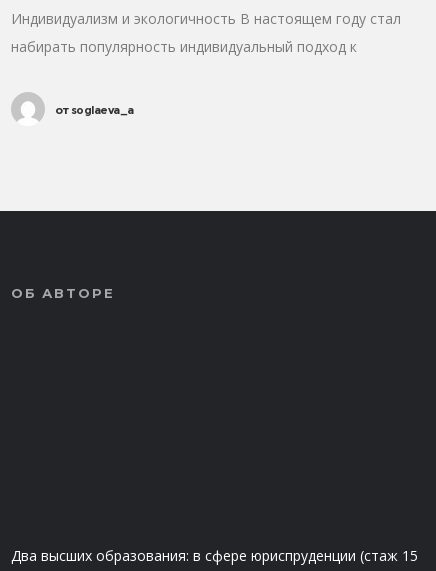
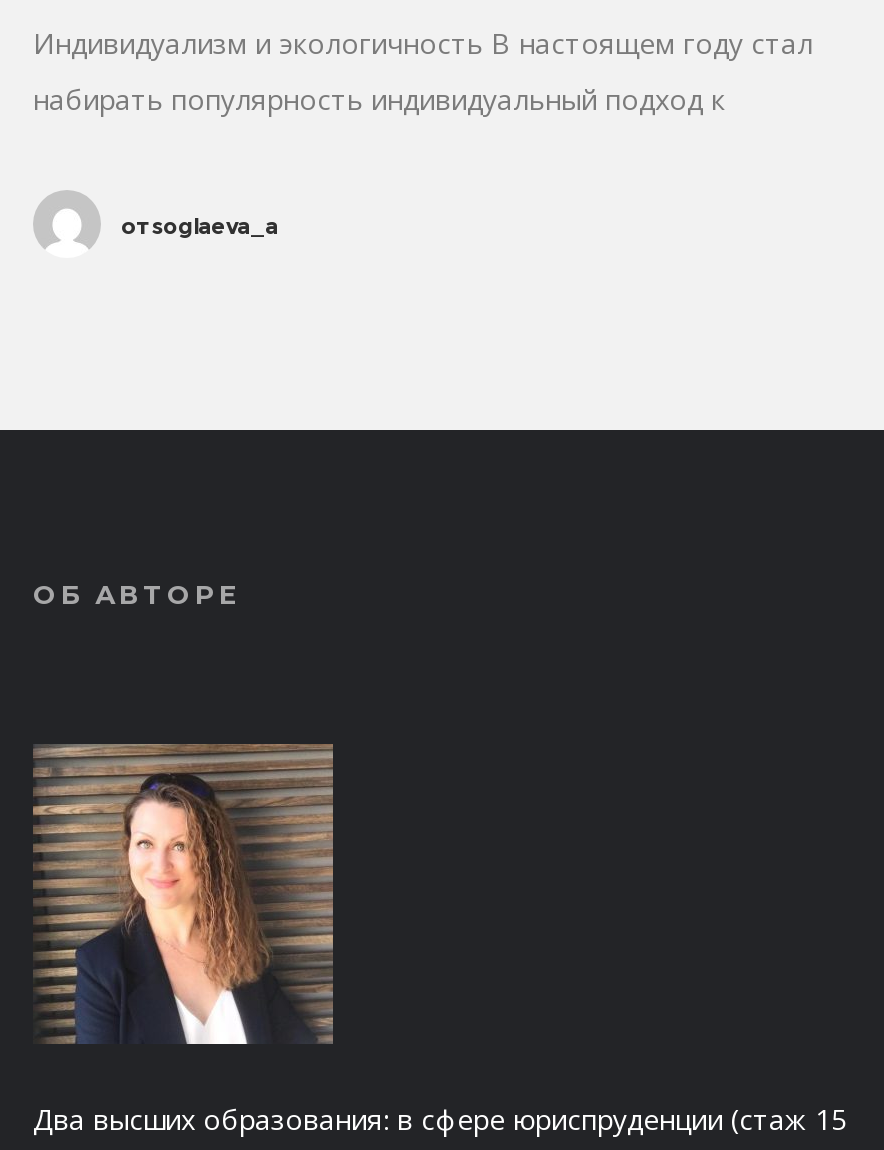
+ [image]
